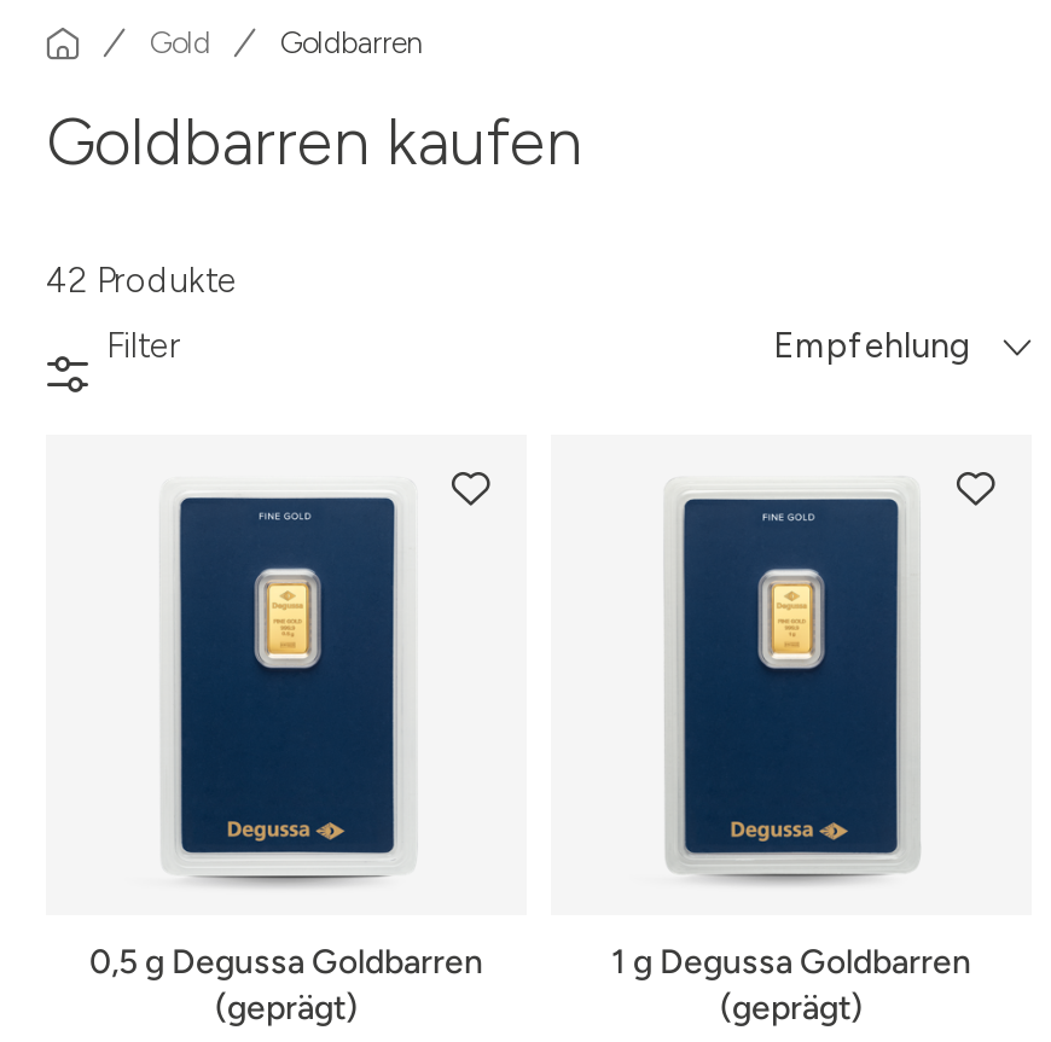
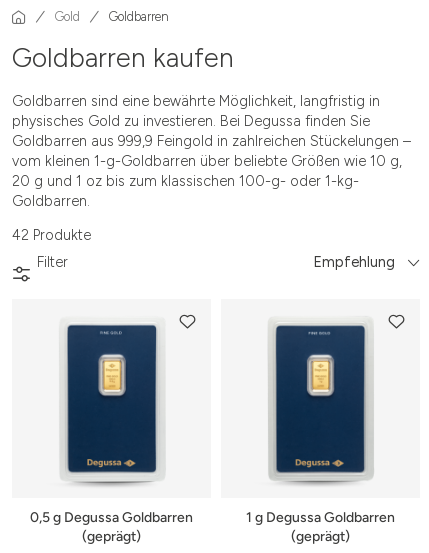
+ Goldbarren sind eine bewährte Möglichkeit, langfristig in
+ physisches Gold zu investieren. Bei Degussa finden Sie
+ Goldbarren aus 999,9 Feingold in zahlreichen Stückelungen –
+ vom kleinen 1-g-Goldbarren über beliebte Größen wie 10 g,
+ 20 g und 1 oz bis zum klassischen 100-g- oder 1-kg-
+ Goldbarren.
